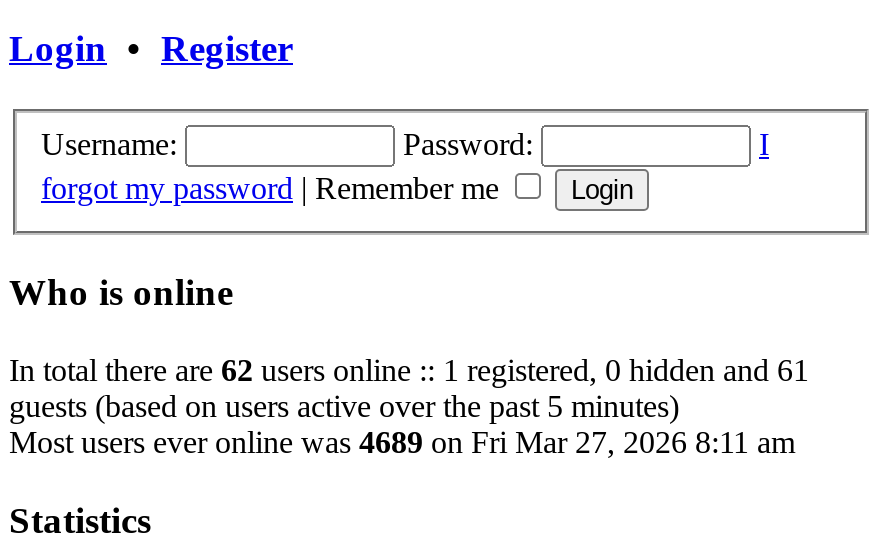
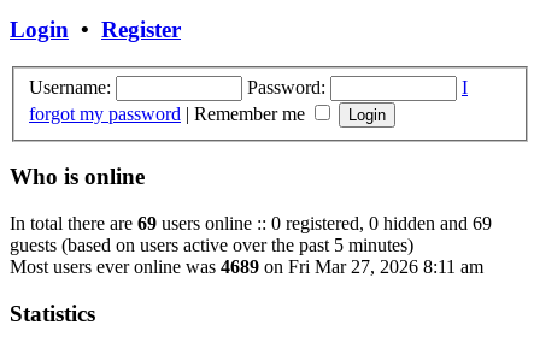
- In total there are 62 users online :: 1 registered, 0 hidden and 61
+ In total there are 69 users online :: 0 registered, 0 hidden and 69
